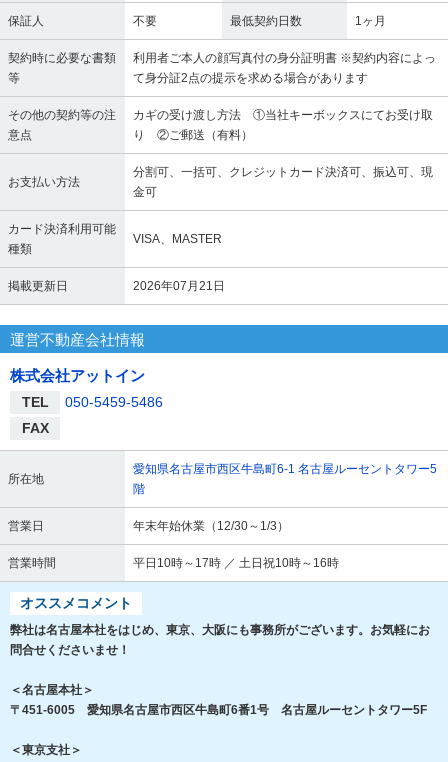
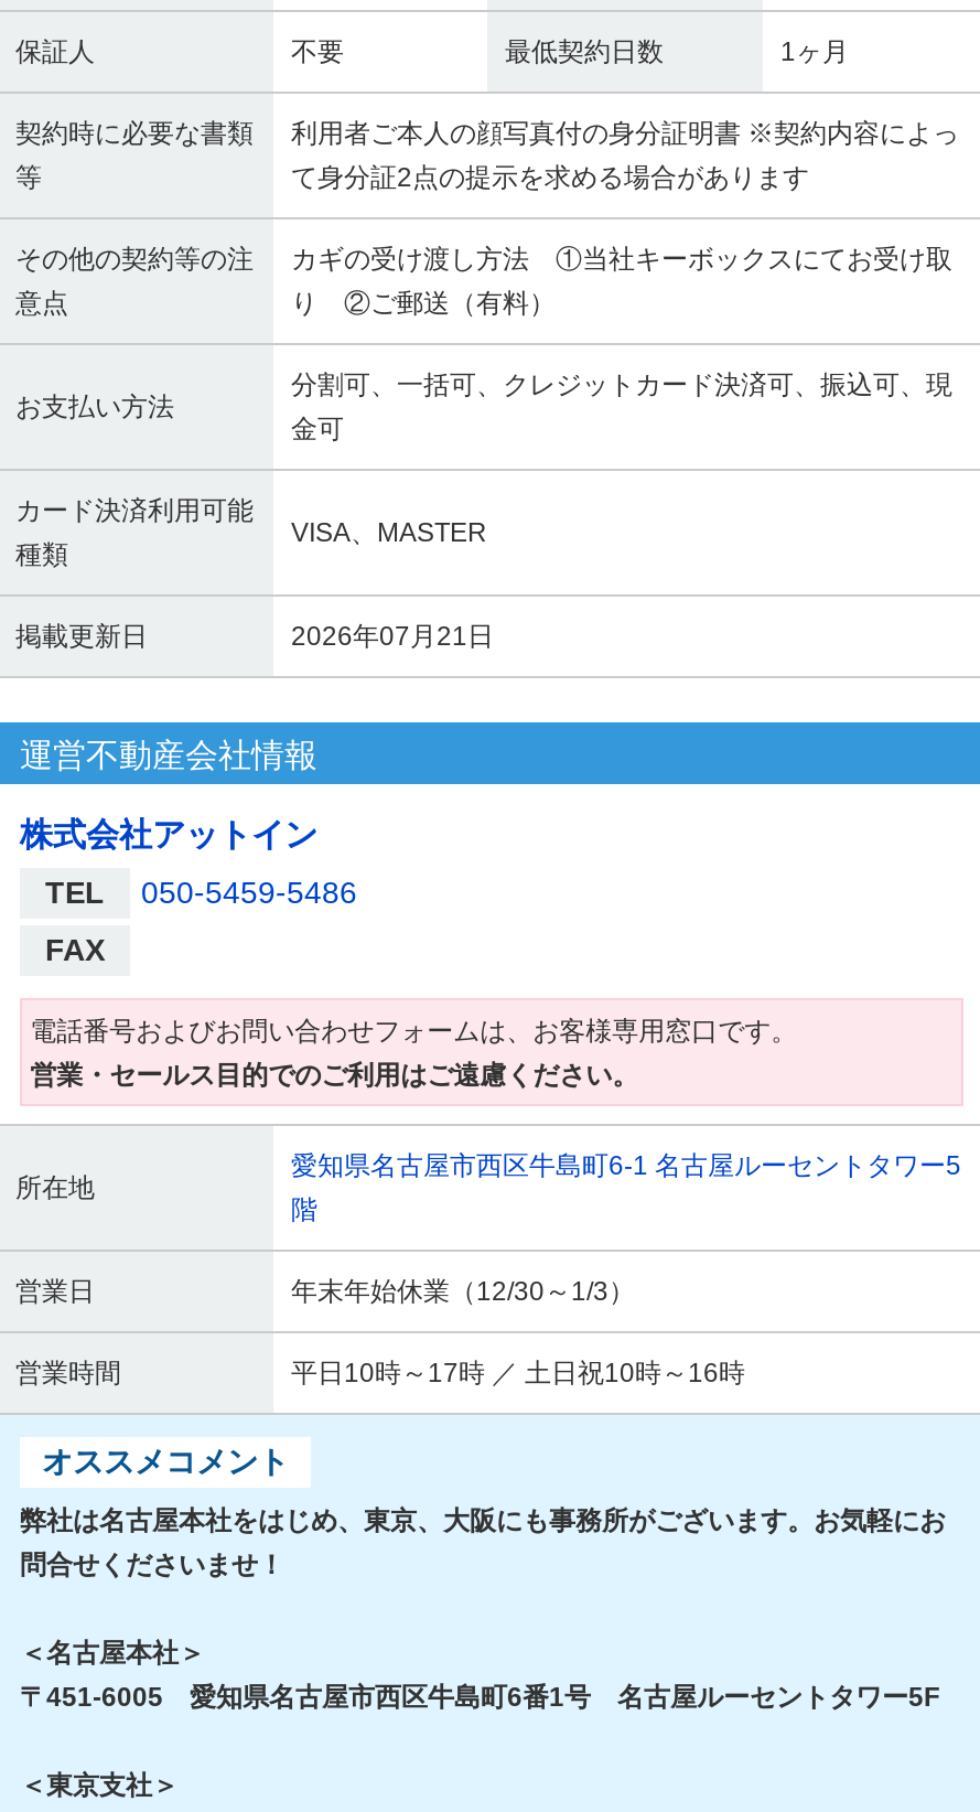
+ 電話番号およびお問い合わせフォームは、お客様専用窓口です。
+ 営業・セールス目的でのご利用はご遠慮ください。
